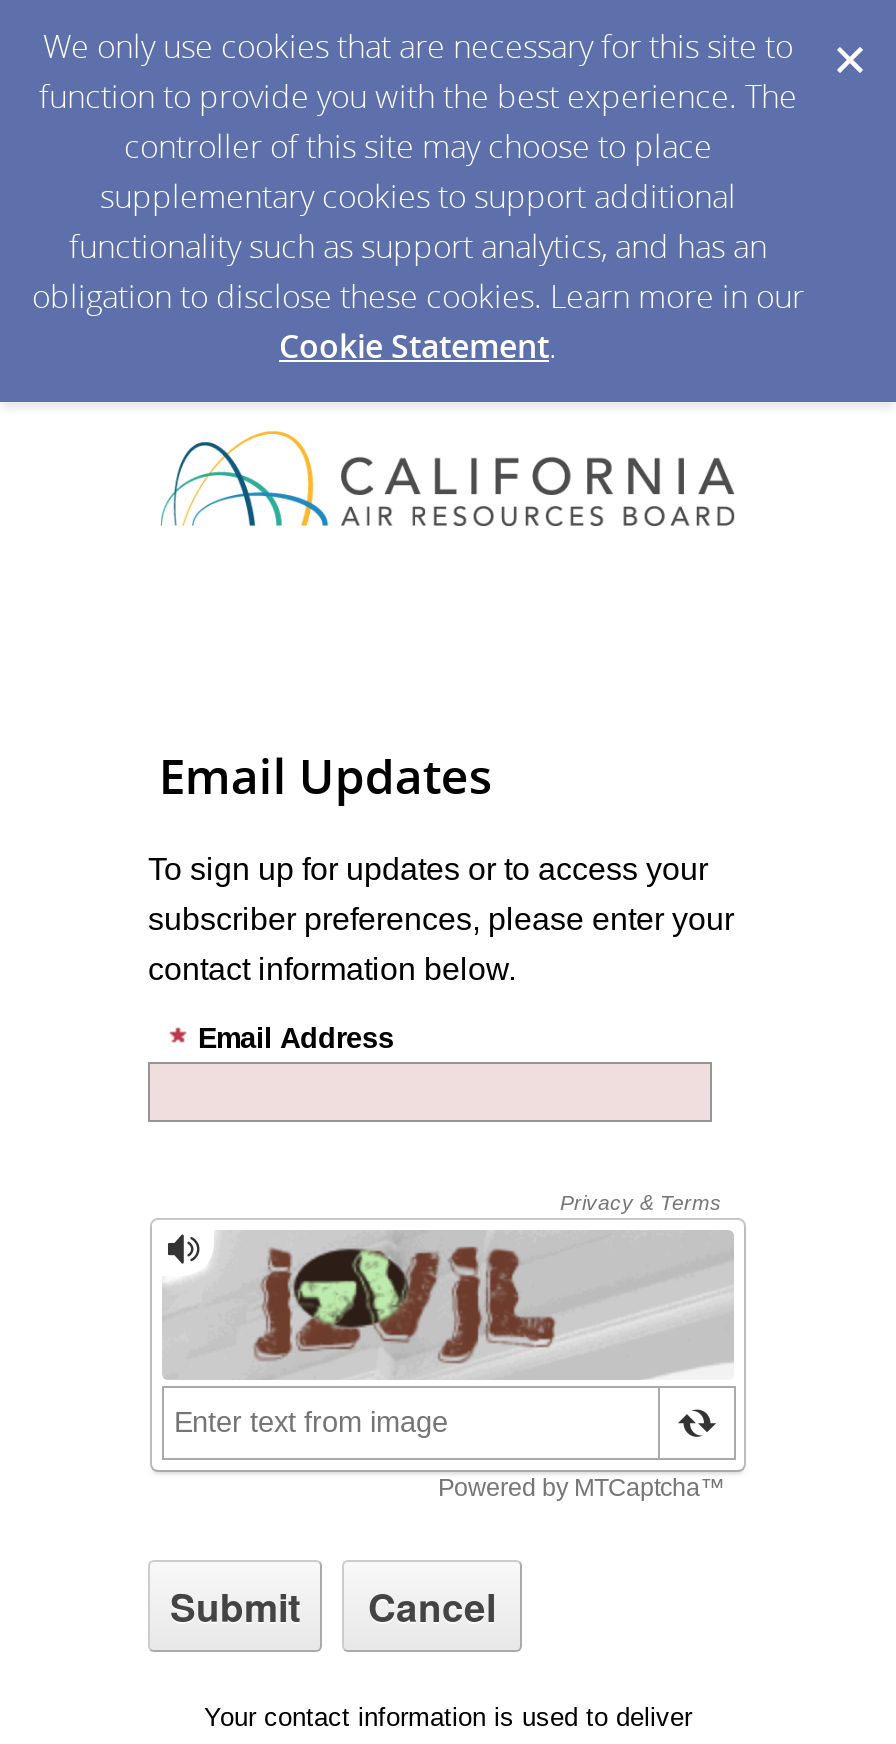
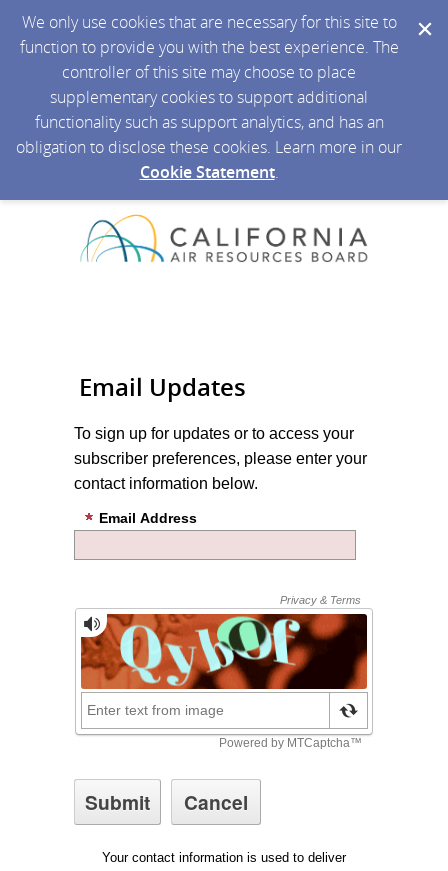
- [image]
+ [image]
